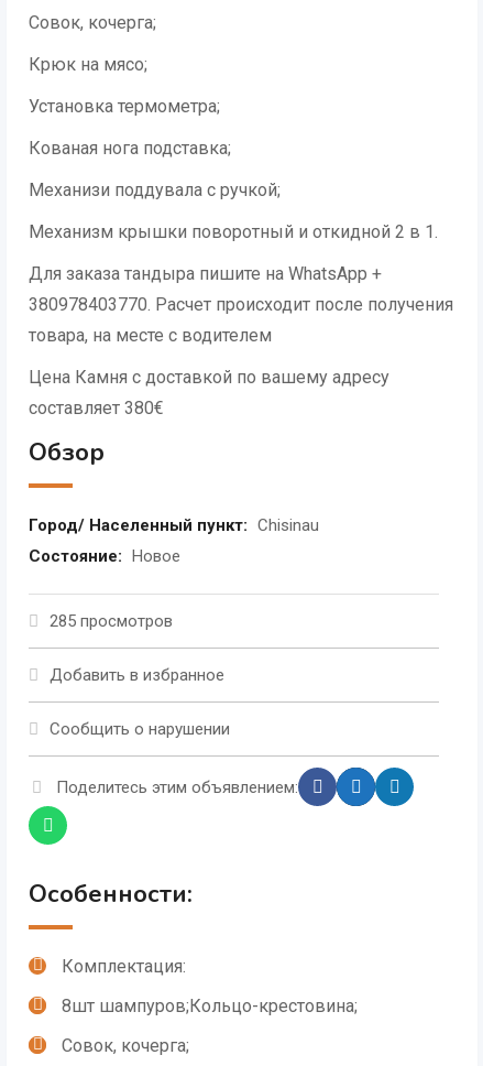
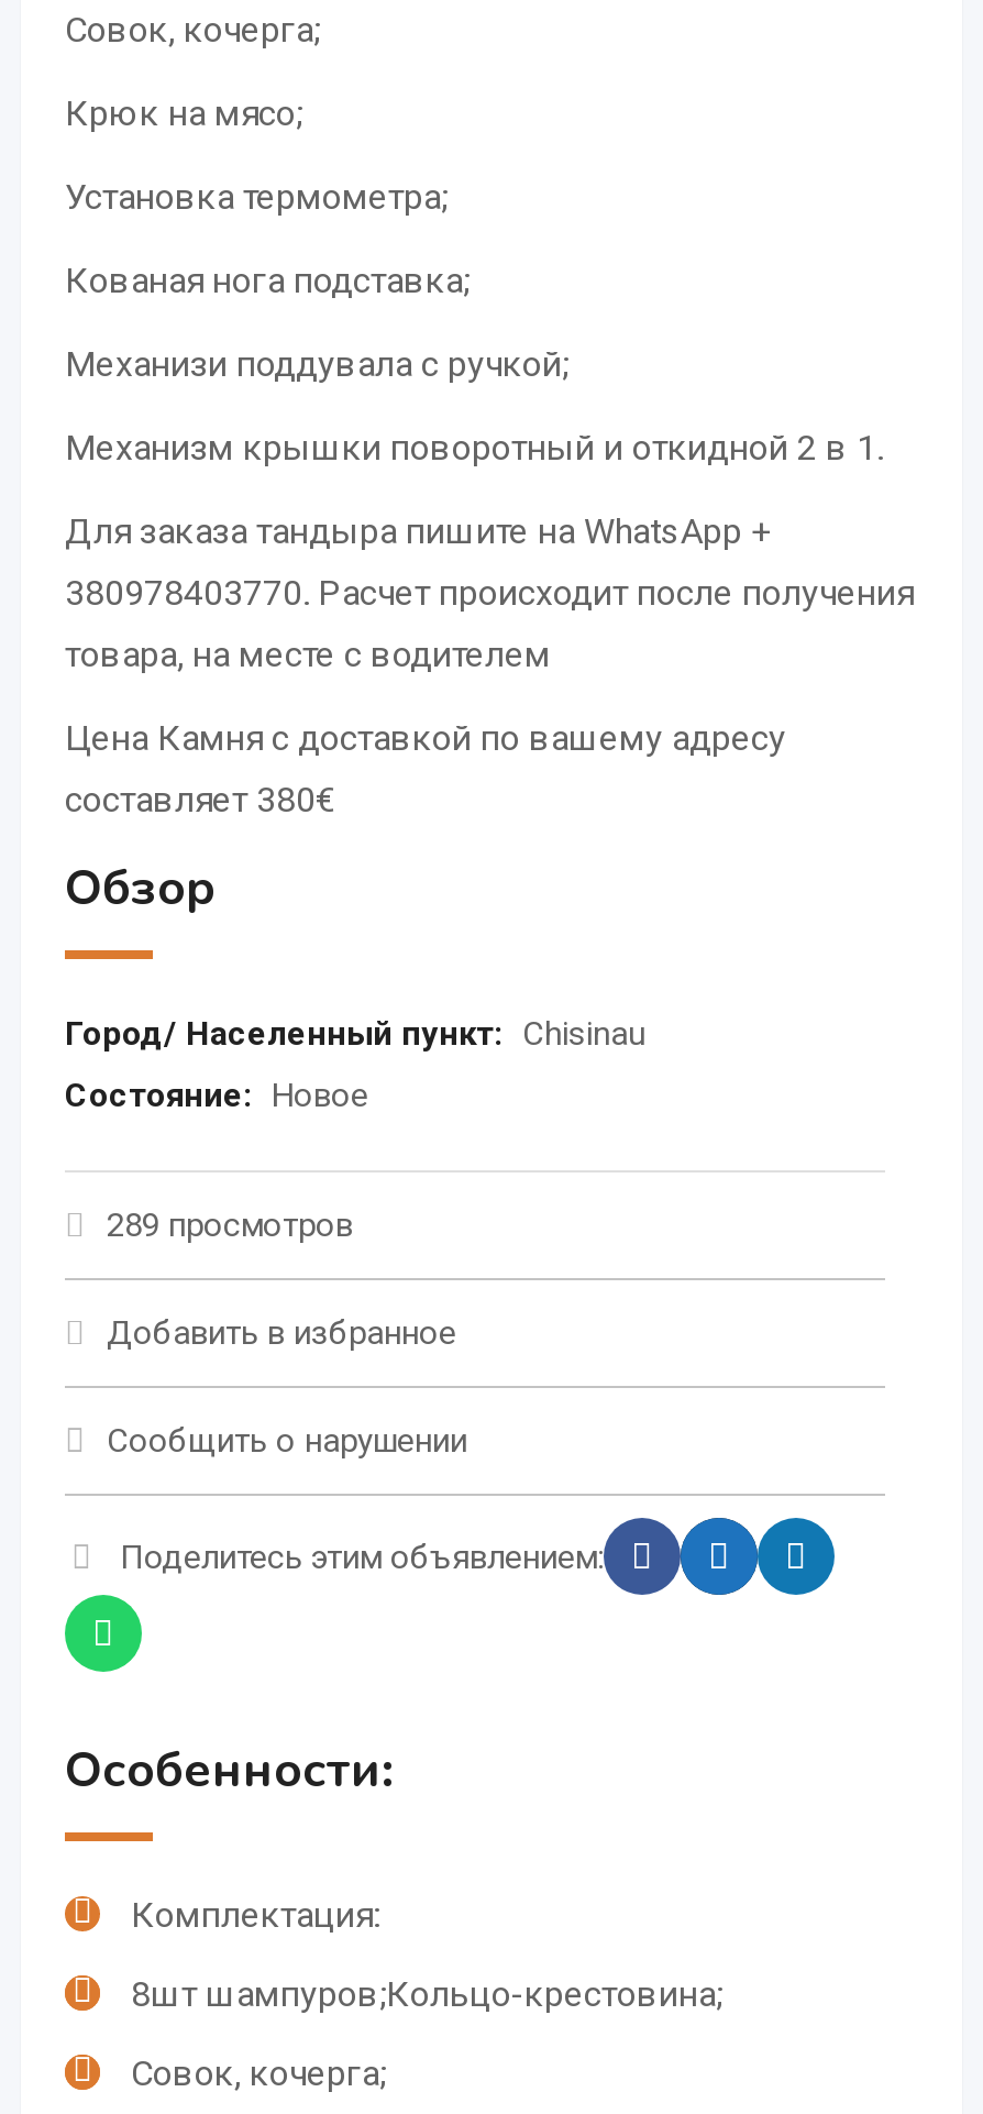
- 285 просмотров
+ 289 просмотров
